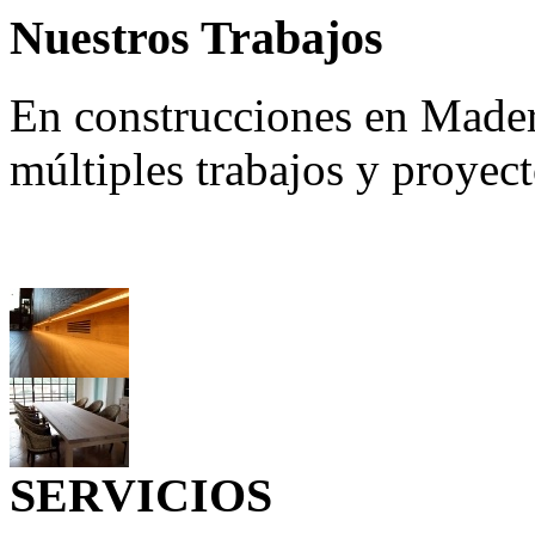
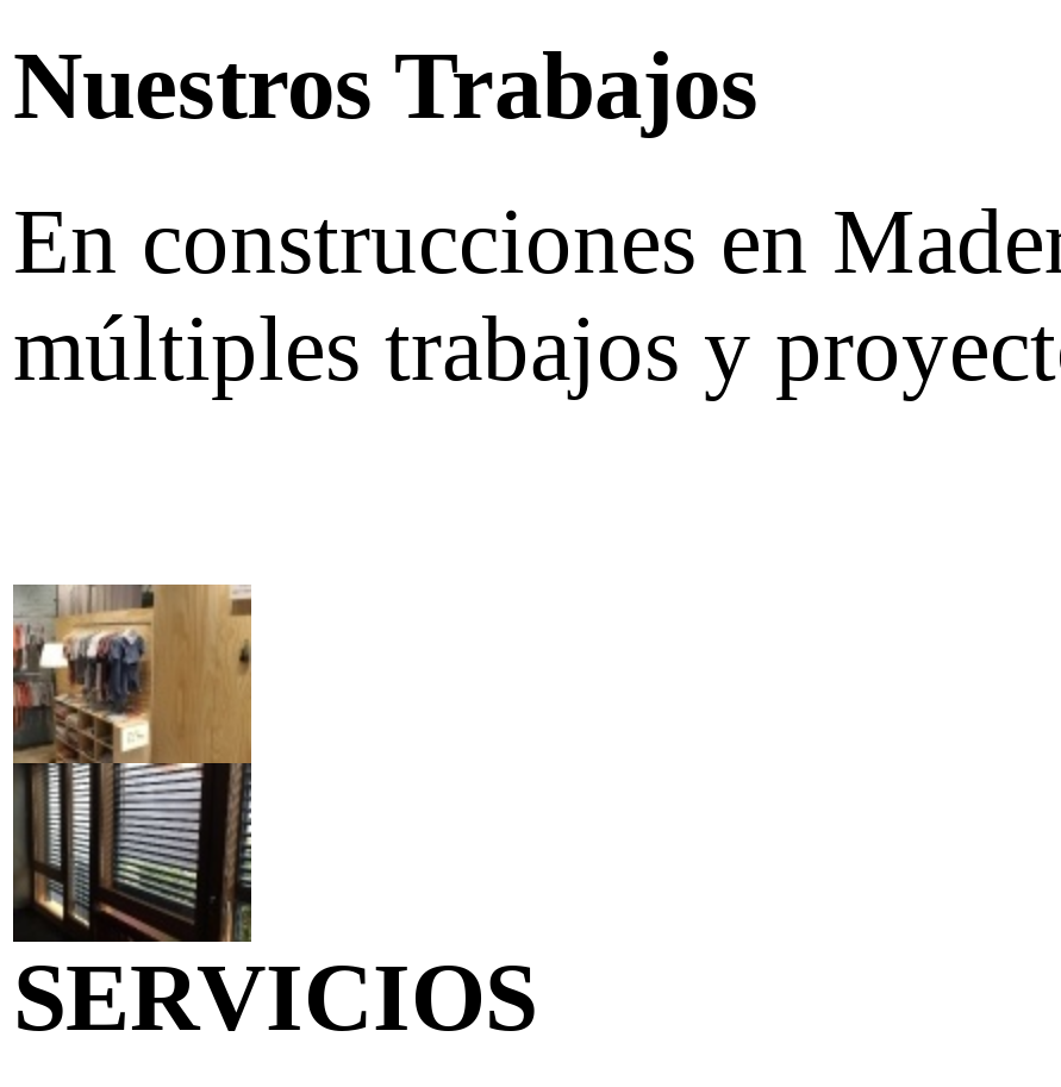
- [image]
+ [image]
